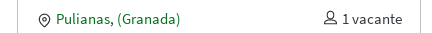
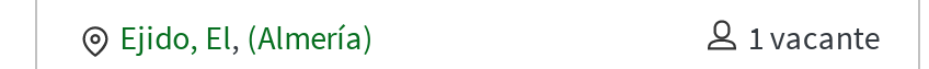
- Pulianas, (Granada)
+ Ejido, El, (Almería)
